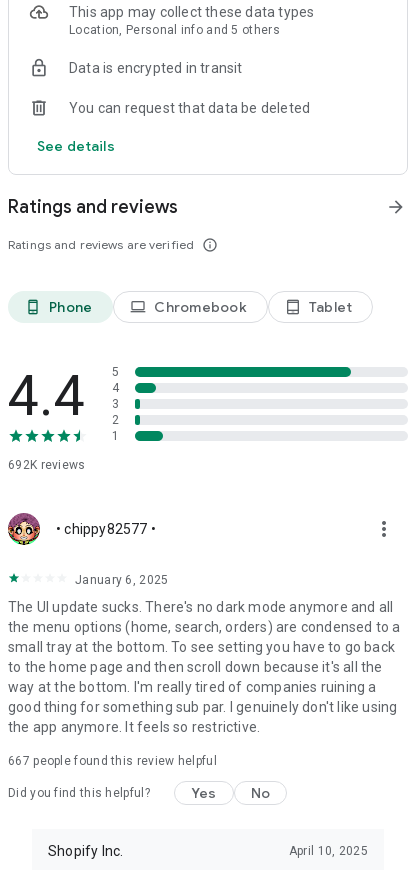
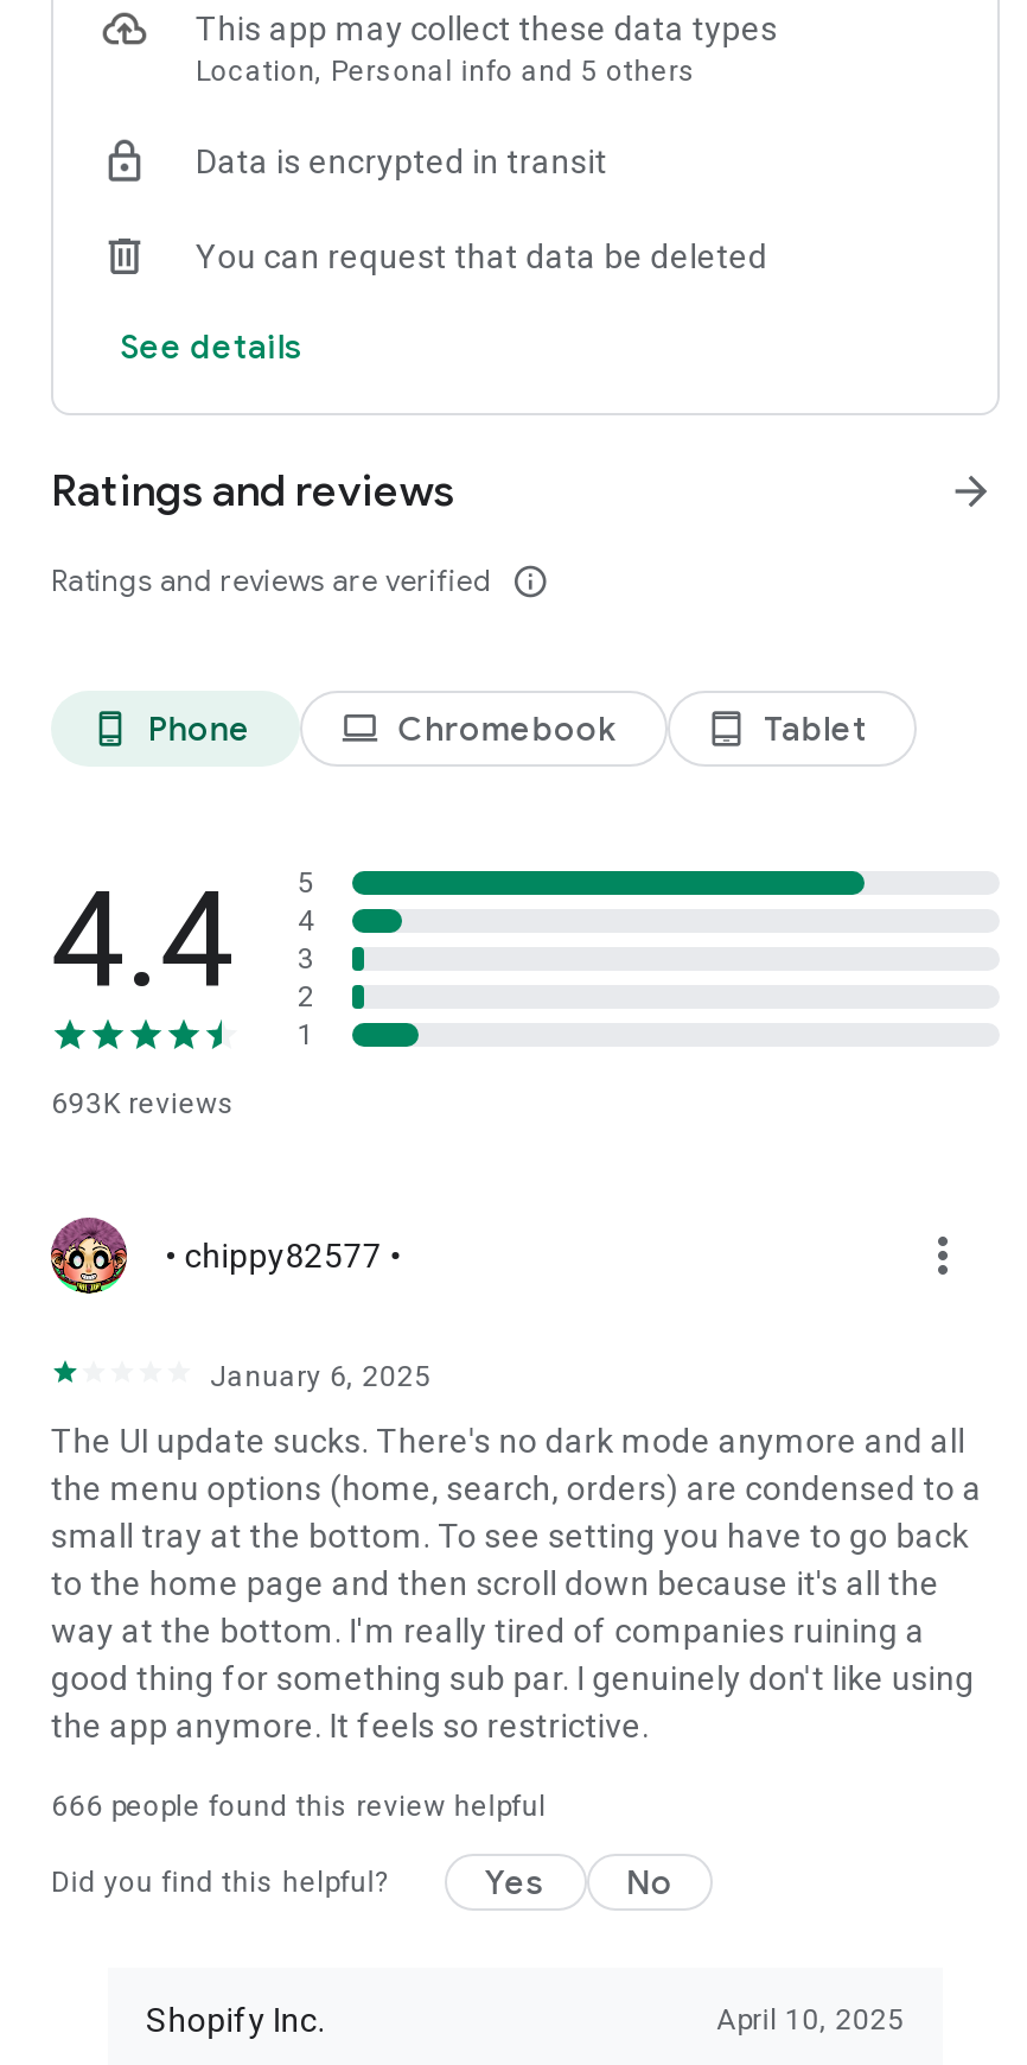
- 692K reviews
+ 693K reviews

- 667 people found this review helpful
+ 666 people found this review helpful
